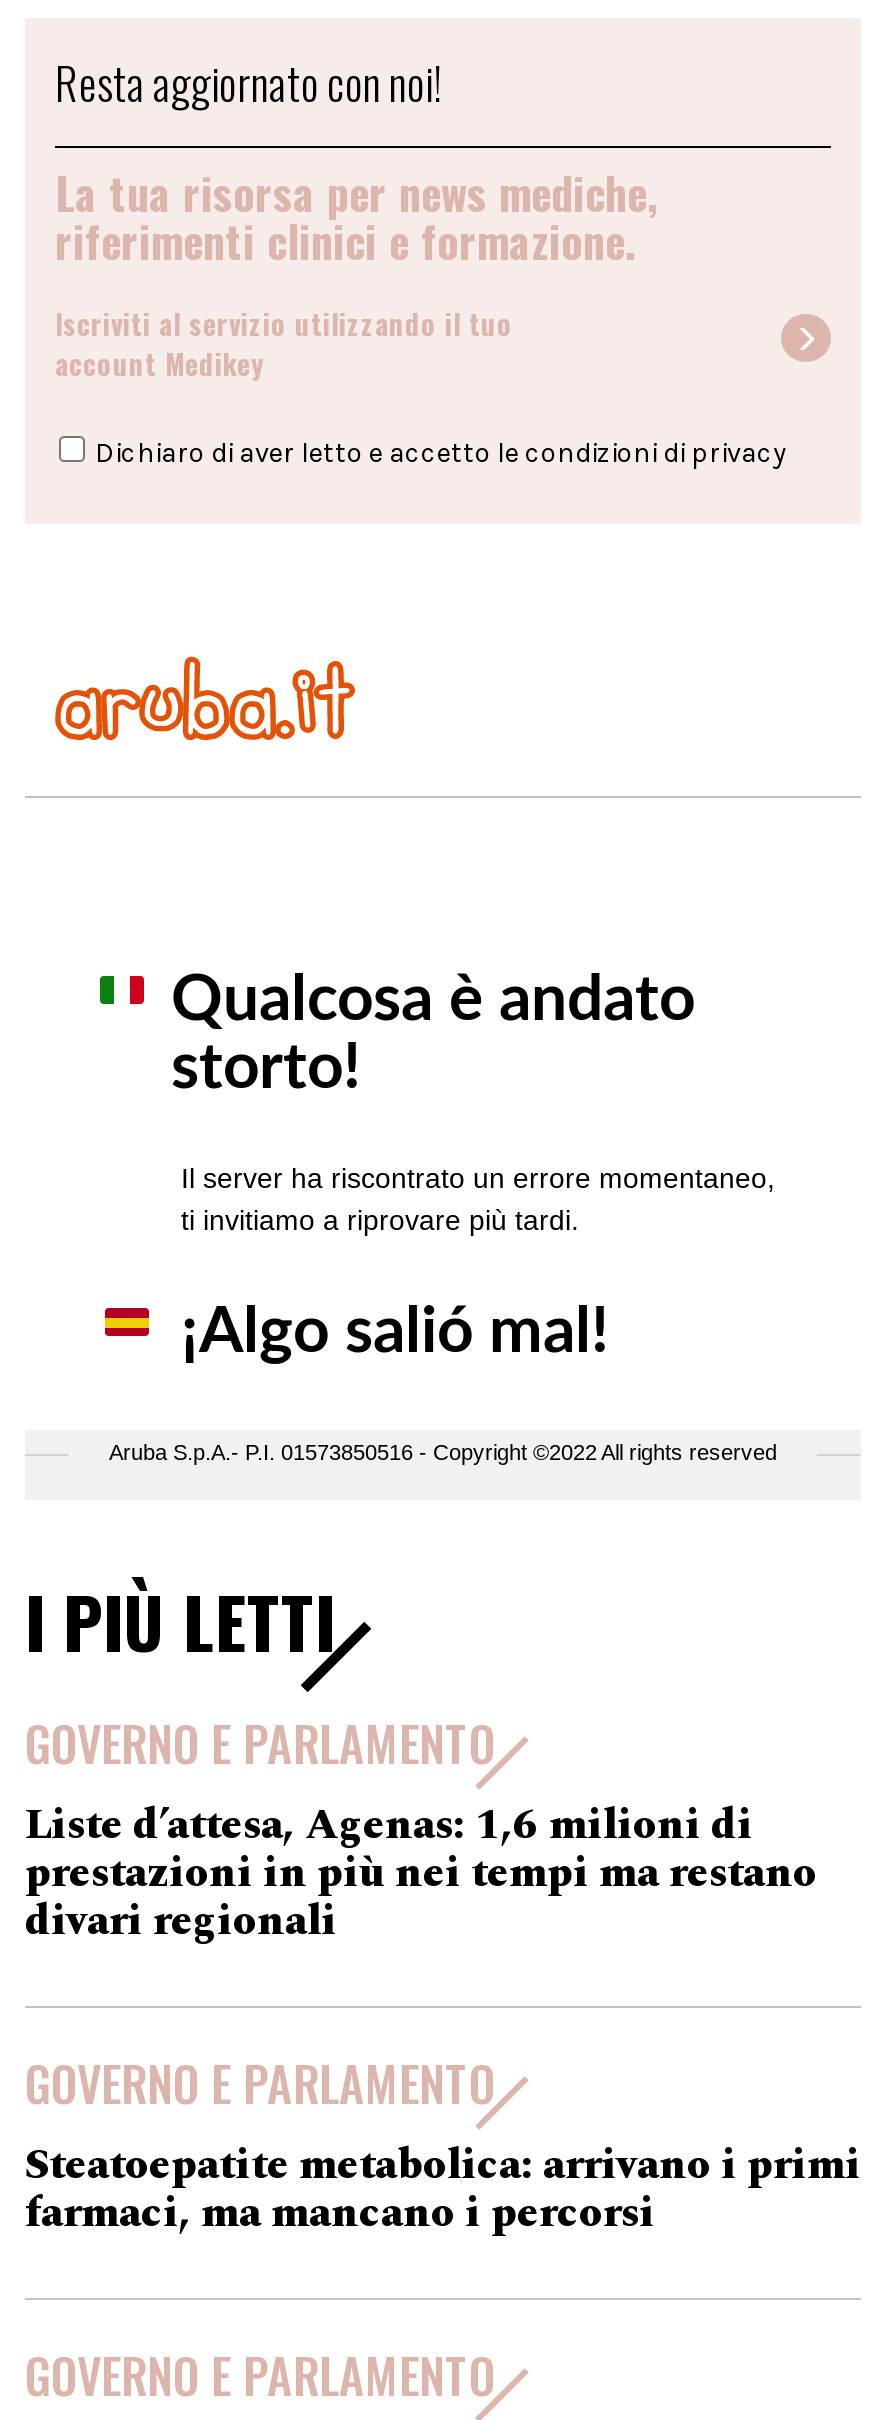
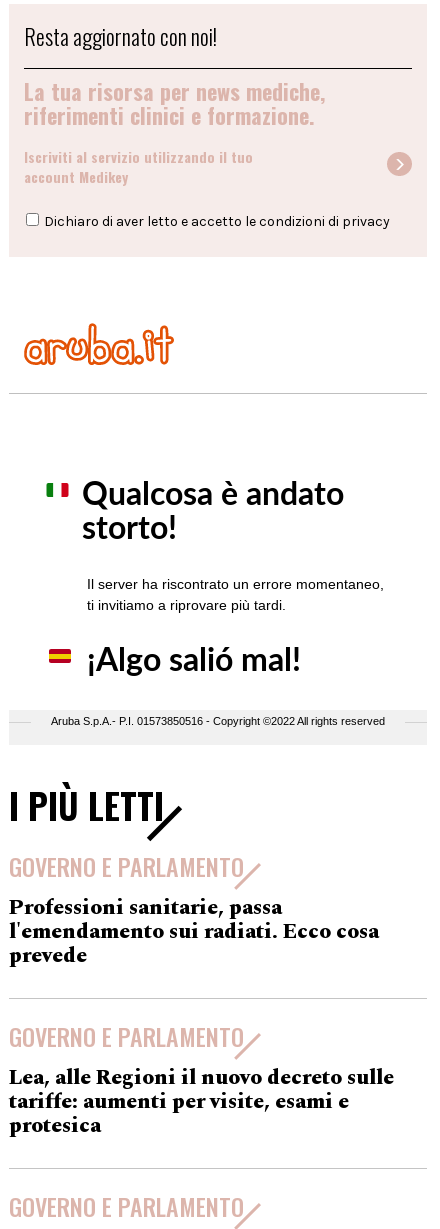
- Liste d’attesa, Agenas: 1,6 milioni di
- prestazioni in più nei tempi ma restano
- divari regionali
+ Professioni sanitarie, passa
+ l'emendamento sui radiati. Ecco cosa
+ prevede

- Steatoepatite metabolica: arrivano i primi
- farmaci, ma mancano i percorsi
+ Lea, alle Regioni il nuovo decreto sulle
+ tariffe: aumenti per visite, esami e
+ protesica
